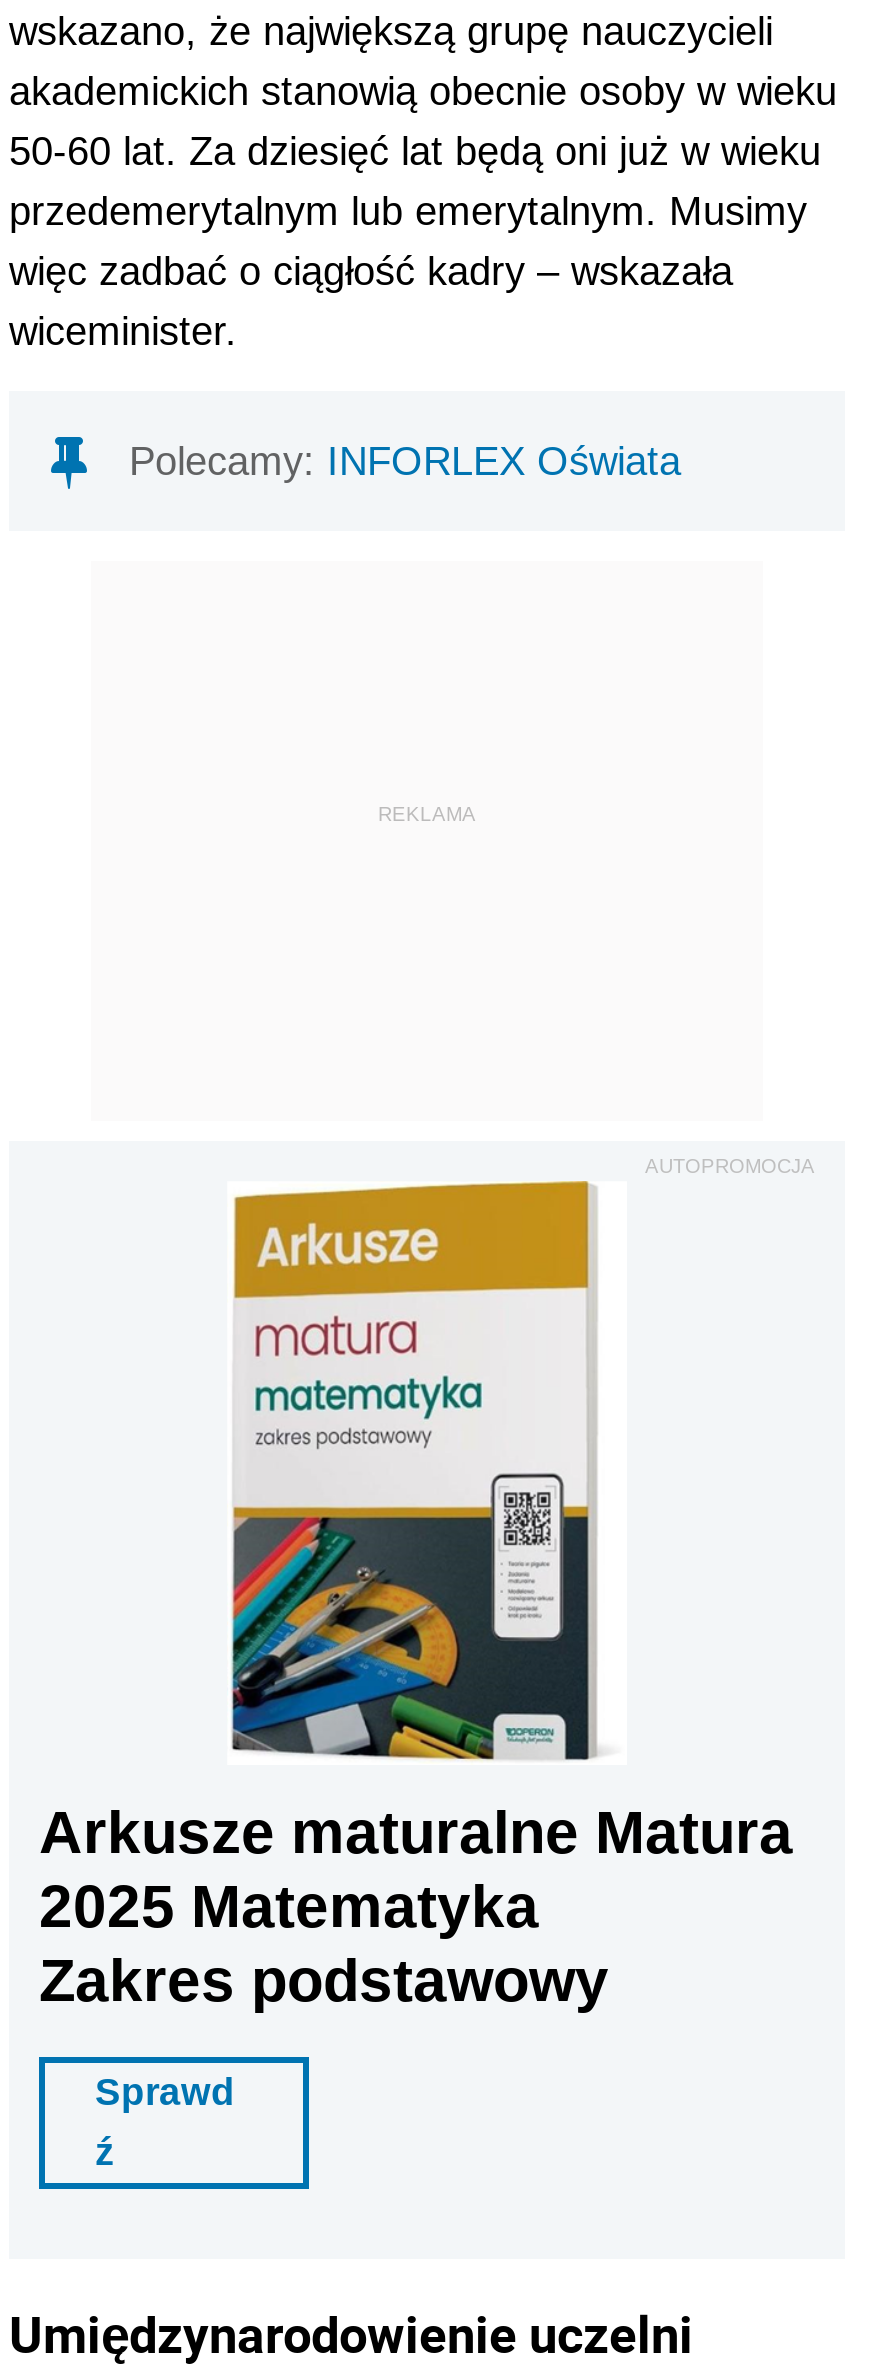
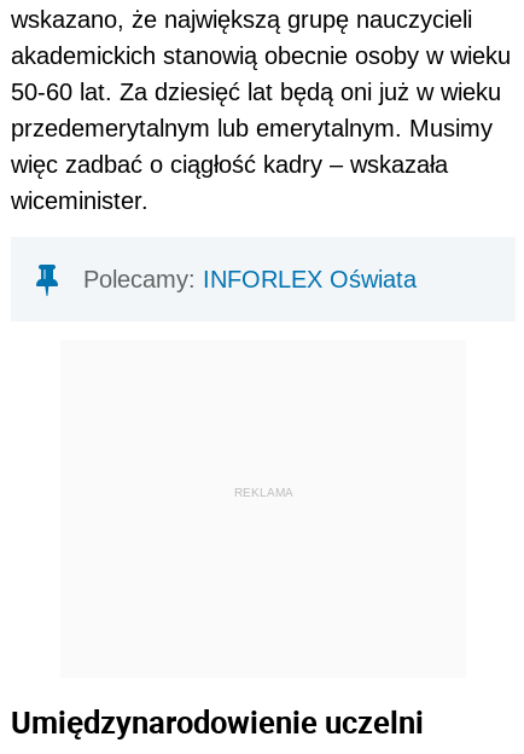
- AUTOPROMOCJA

- [image]
- Arkusze maturalne Matura
- 2025 Matematyka
- Zakres podstawowy
- Sprawd
- ź
